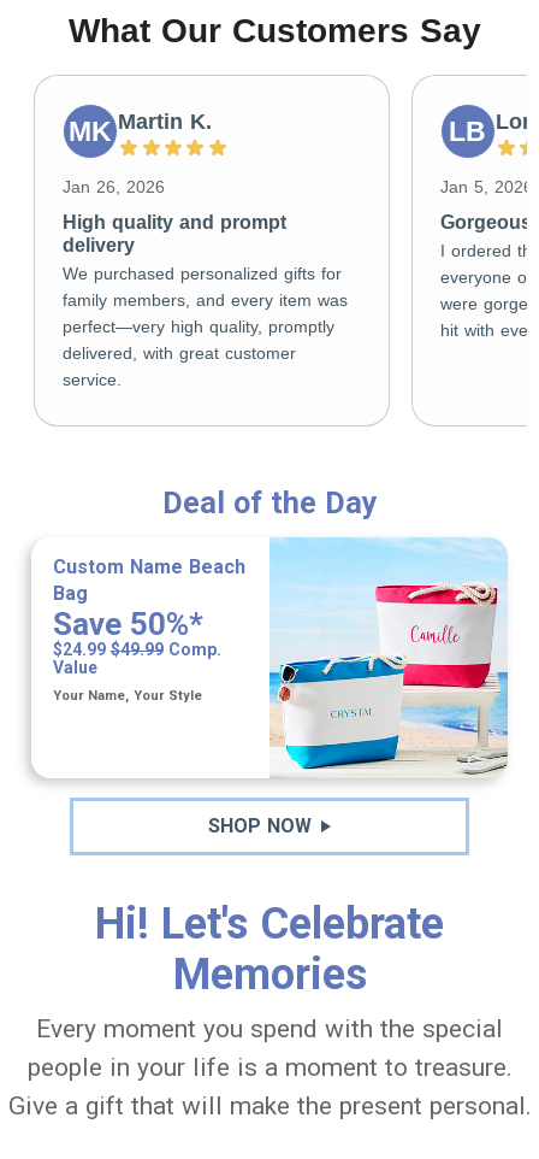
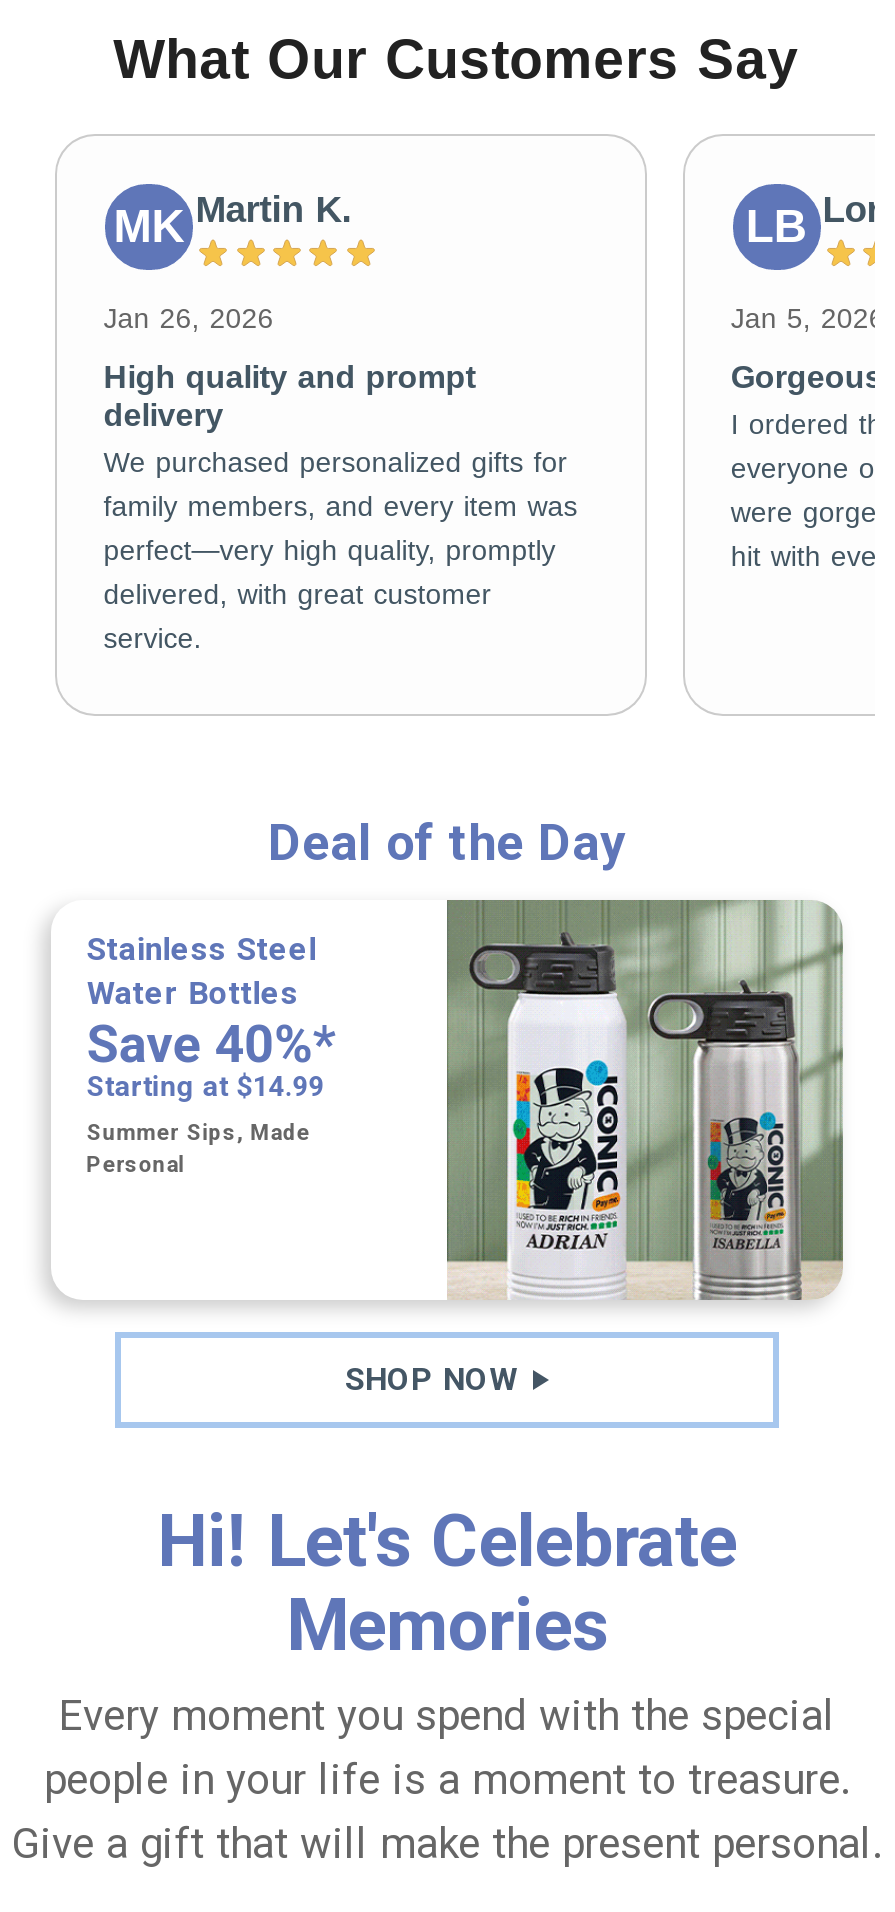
- [image]
+ [image]

- Custom Name Beach
- Bag
- Save 50%*
- $24.99 $49.99 Comp.
- Value
+ Stainless Steel
+ Water Bottles
+ Save 40%*
+ Starting at $14.99

- Your Name, Your Style
+ Summer Sips, Made
+ Personal
